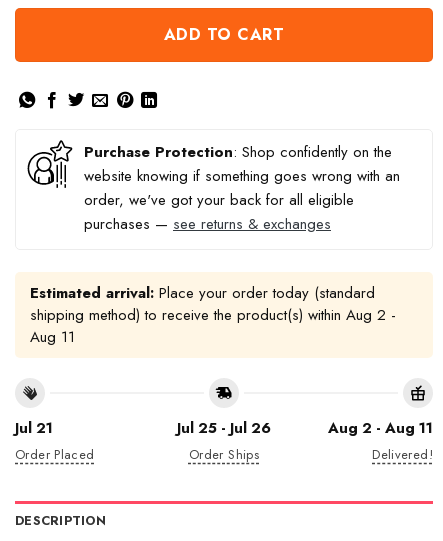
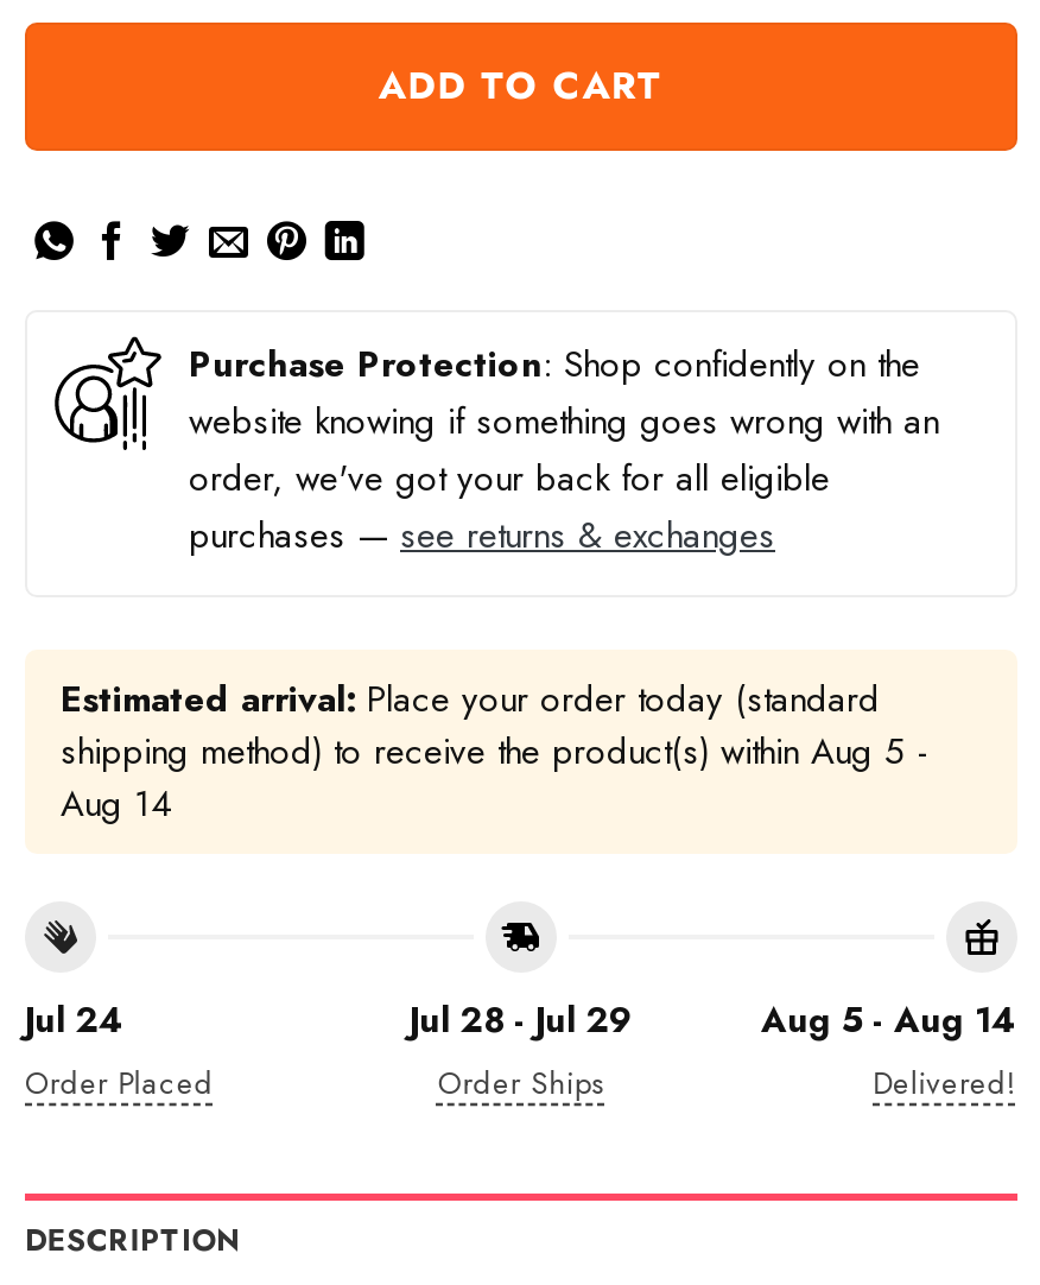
- shipping method) to receive the product(s) within Aug 2 -
+ shipping method) to receive the product(s) within Aug 5 -

- Aug 11
+ Aug 14

- Jul 21
+ Jul 24

- Jul 25 - Jul 26
+ Jul 28 - Jul 29

- Aug 2 - Aug 11
+ Aug 5 - Aug 14
